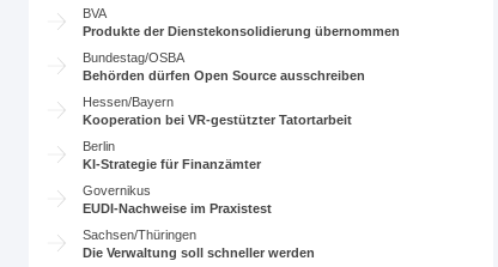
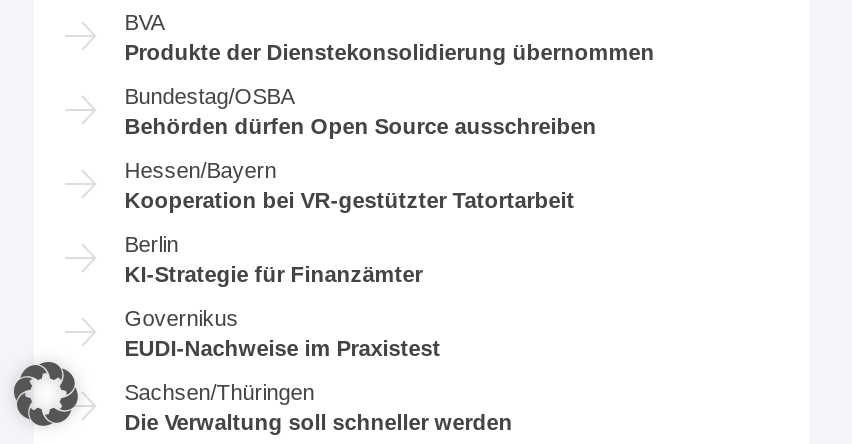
+ [image]
